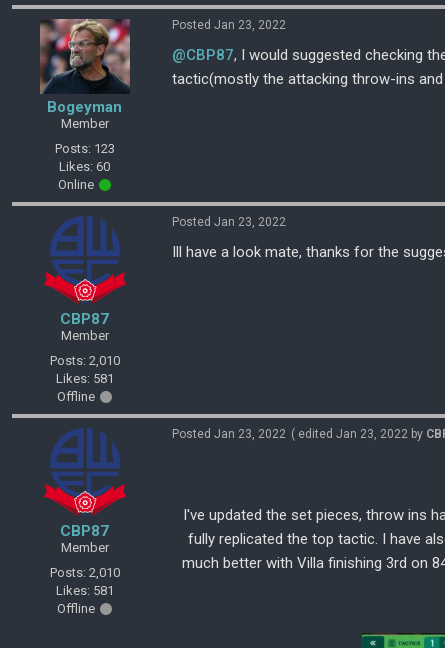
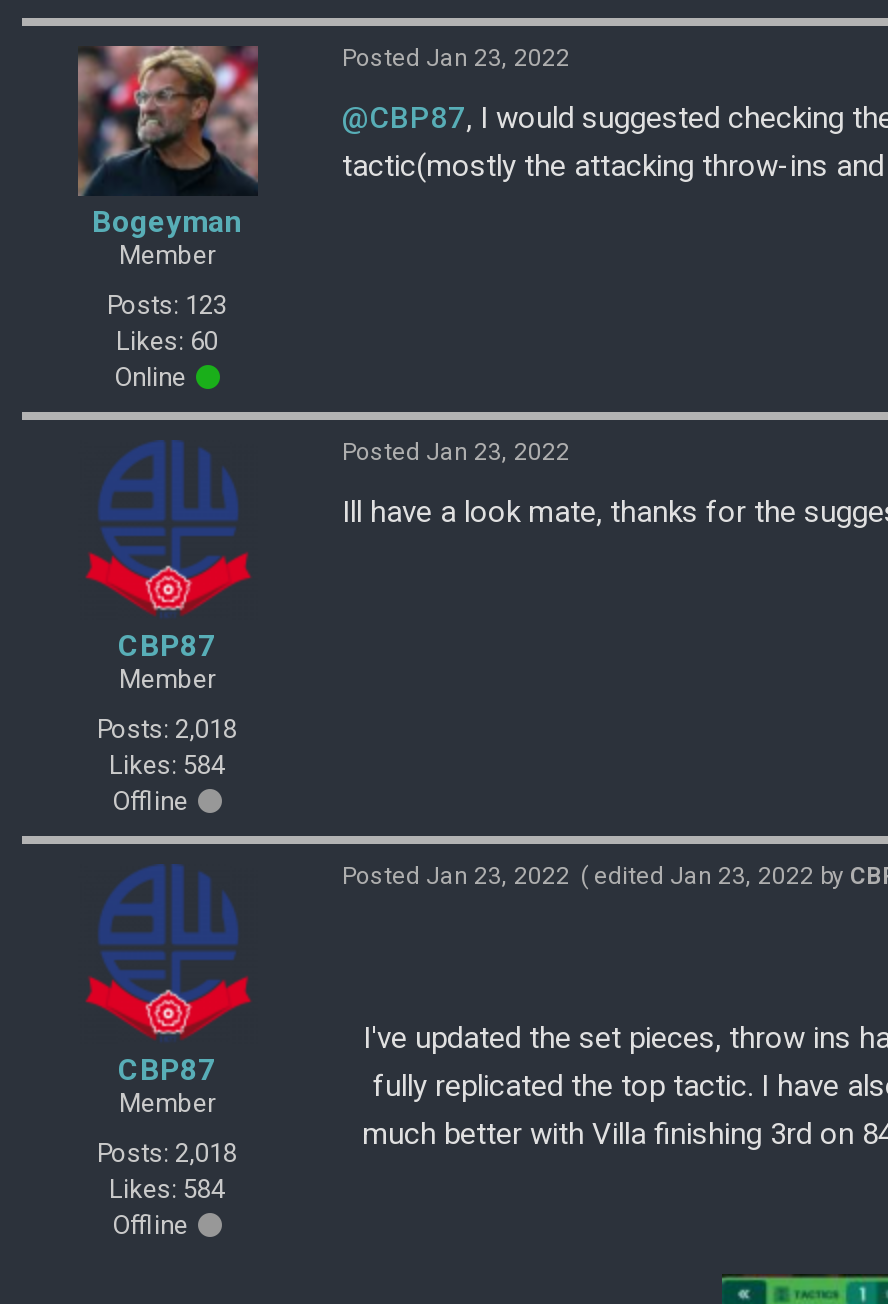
- Posts: 2,010
+ Posts: 2,018

- Likes: 581
+ Likes: 584

- Posts: 2,010
+ Posts: 2,018

- Likes: 581
+ Likes: 584
